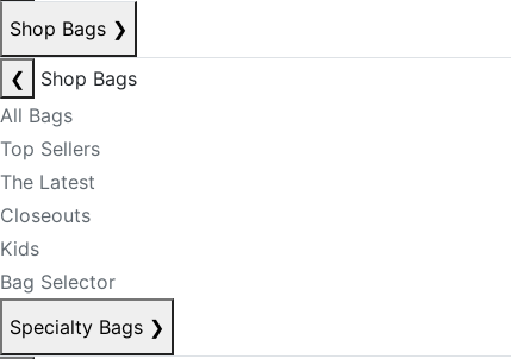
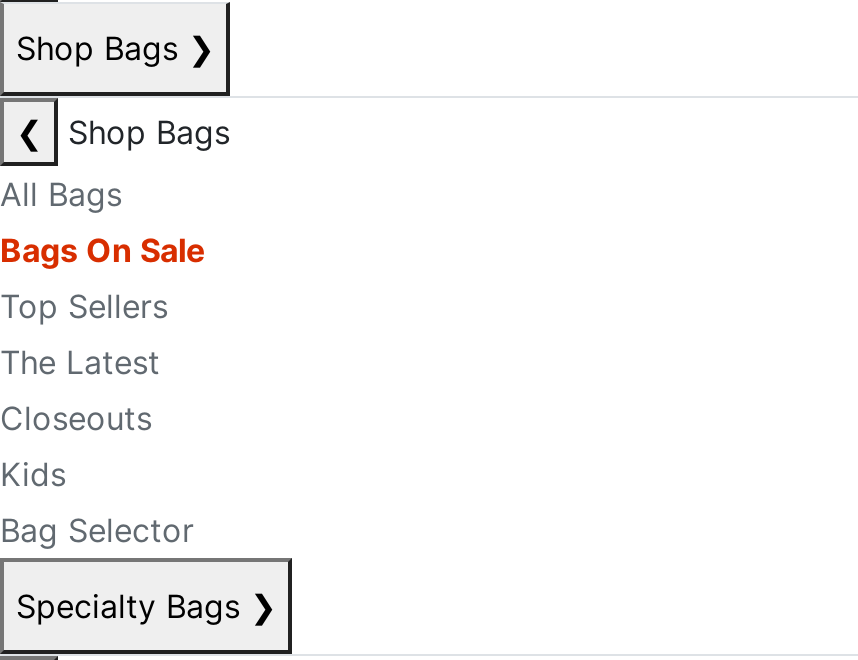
+ Bags On Sale
